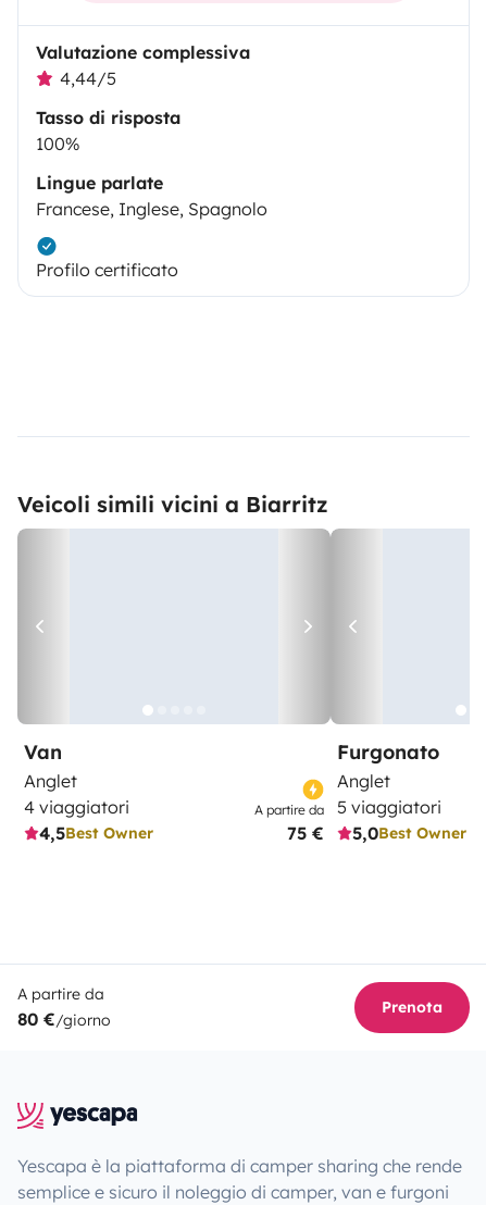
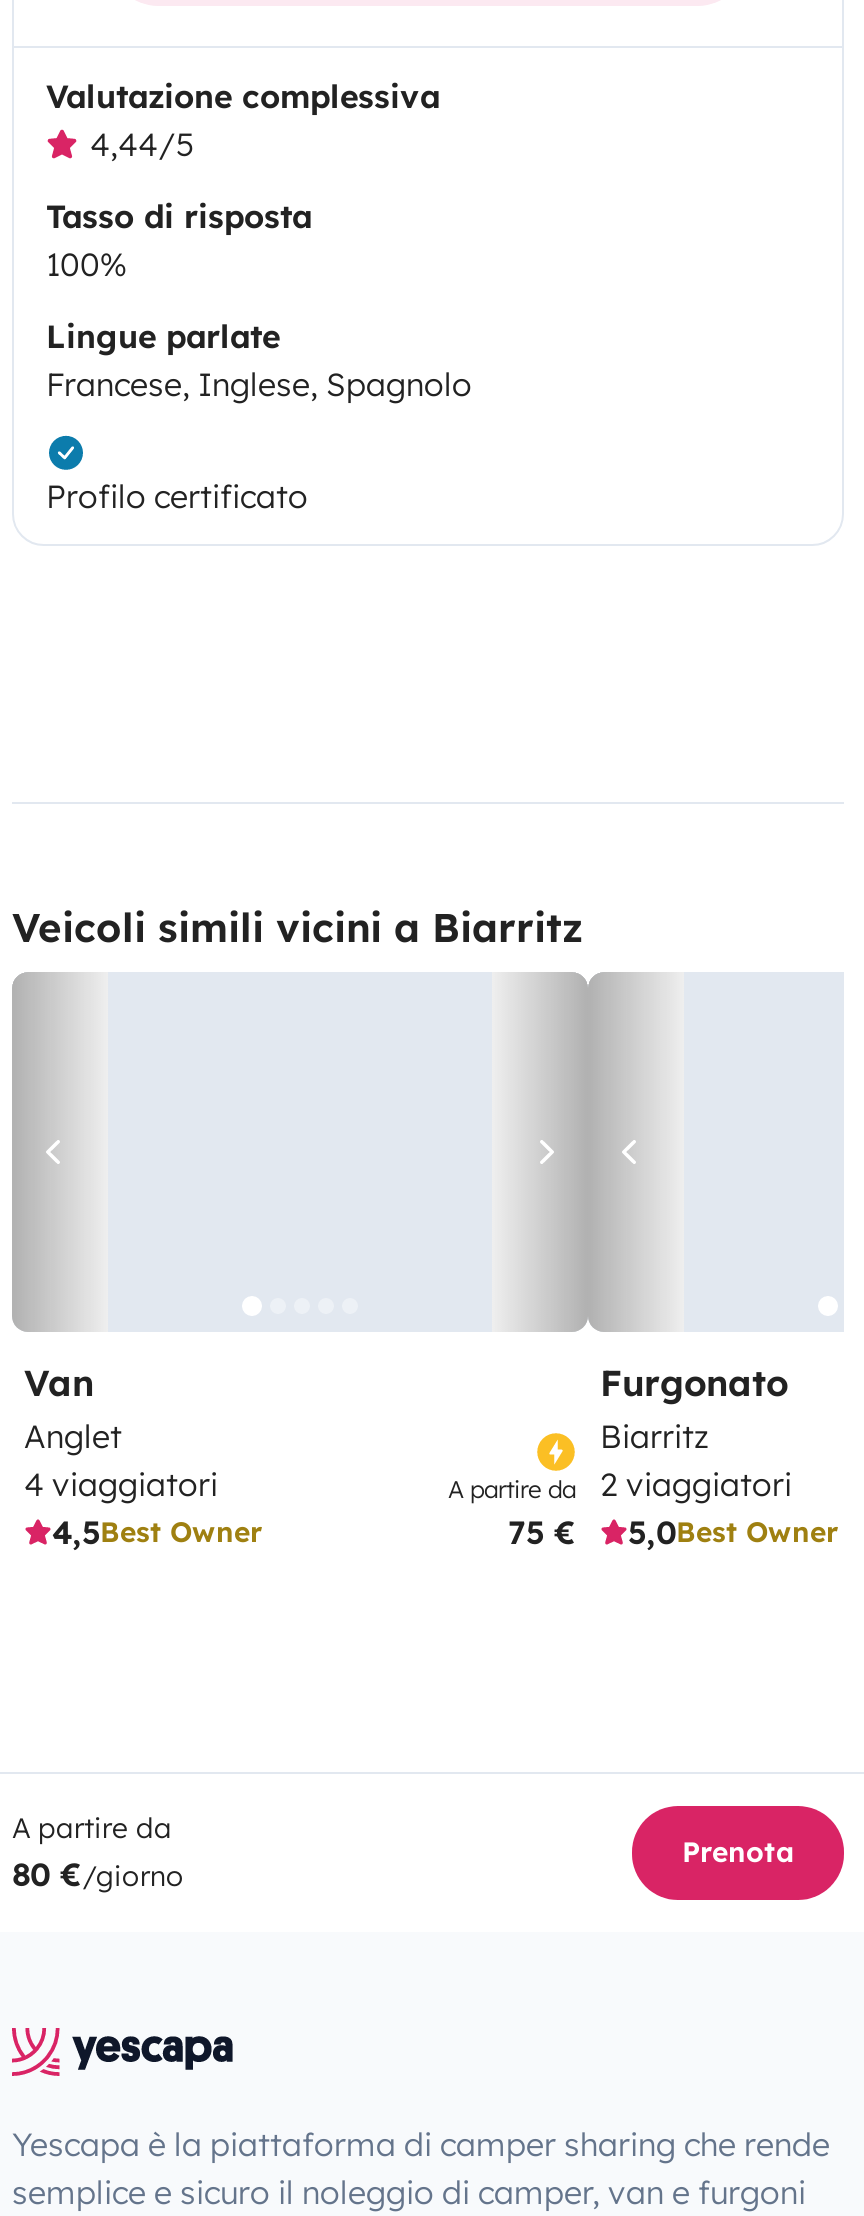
- Anglet
- 5 viaggiatori
+ Biarritz
+ 2 viaggiatori
